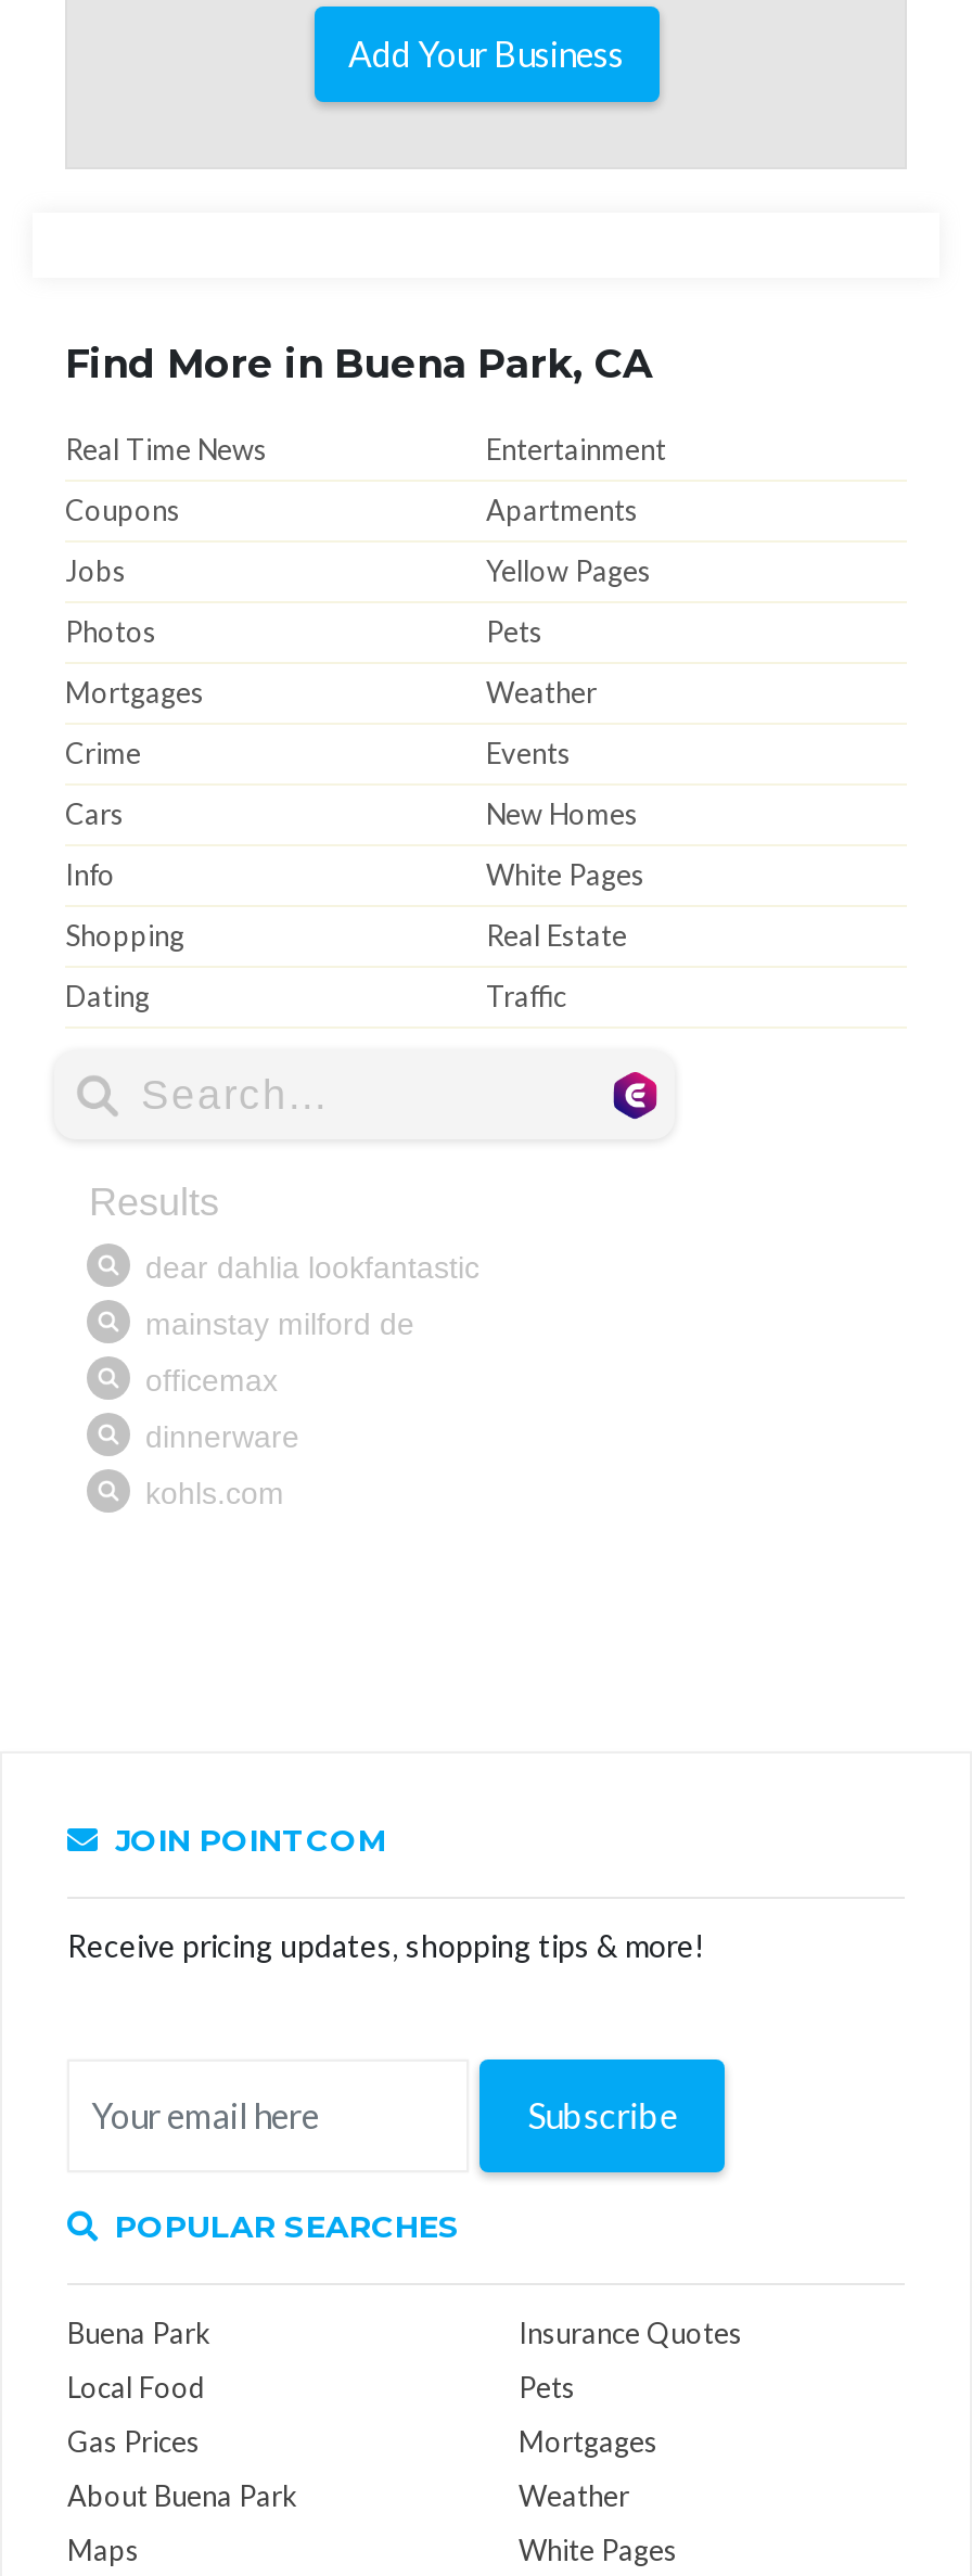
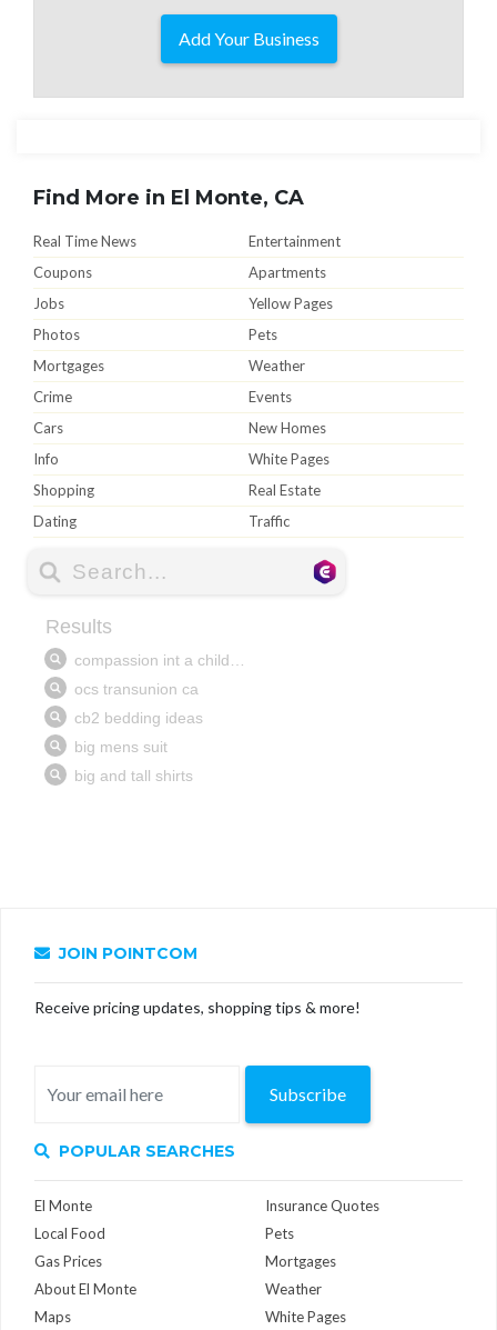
- Find More in Buena Park, CA
+ Find More in El Monte, CA

- Buena Park
+ El Monte

- About Buena Park
+ About El Monte
